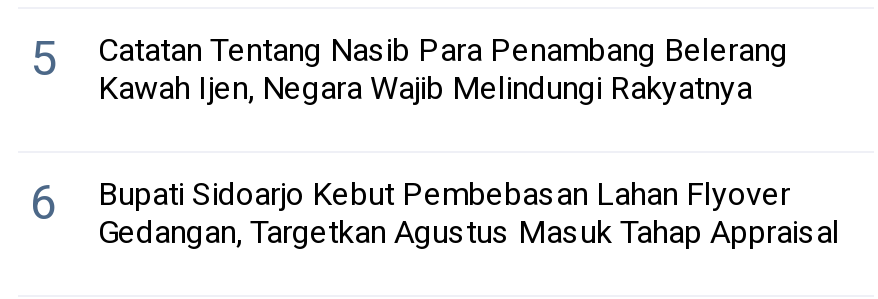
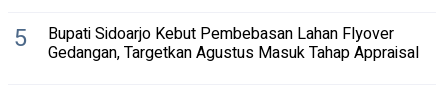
- Catatan Tentang Nasib Para Penambang Belerang
- Kawah Ijen, Negara Wajib Melindungi Rakyatnya
- 6
